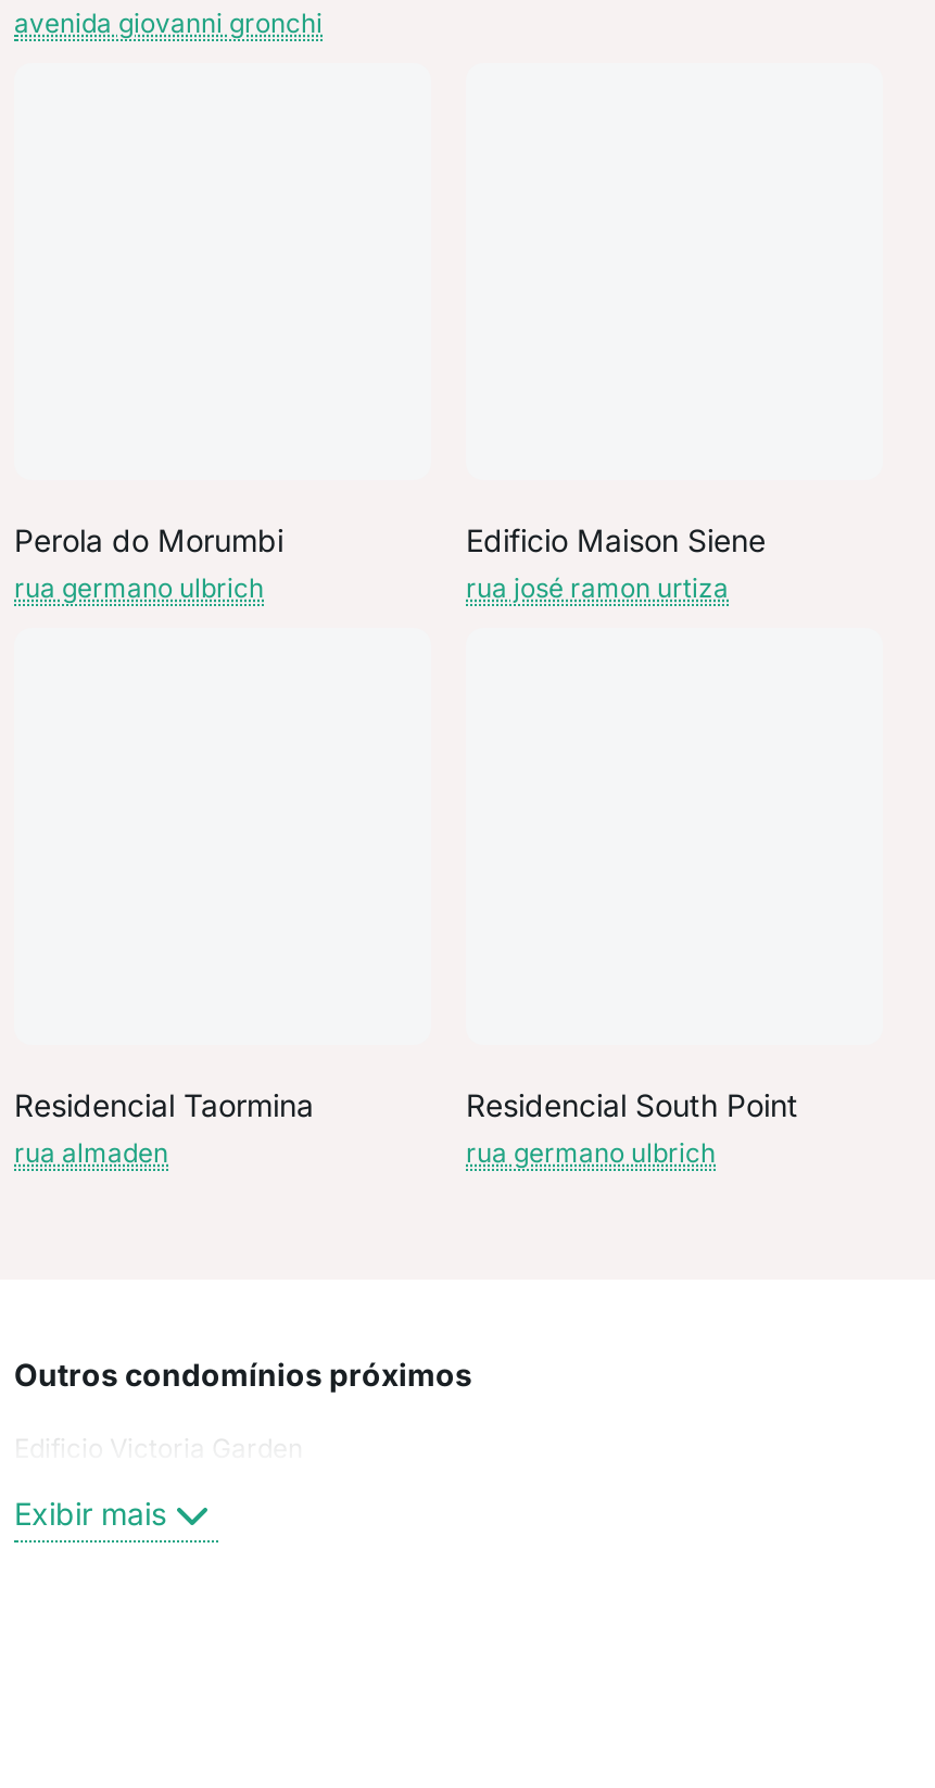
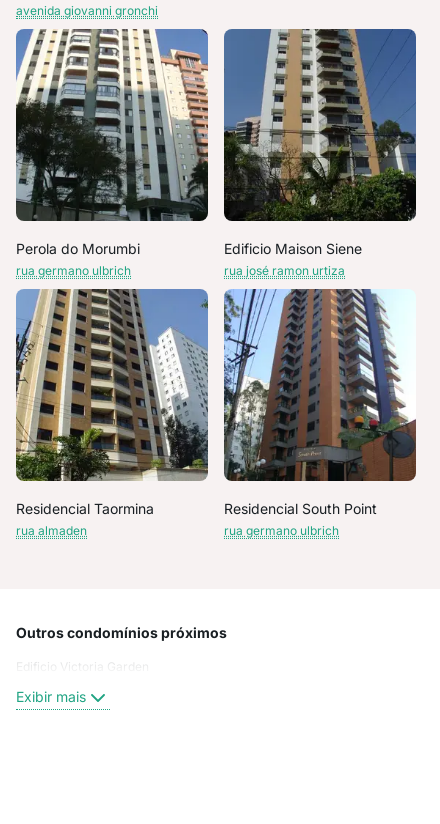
+ [image]

+ [image]

+ [image]

+ [image]
